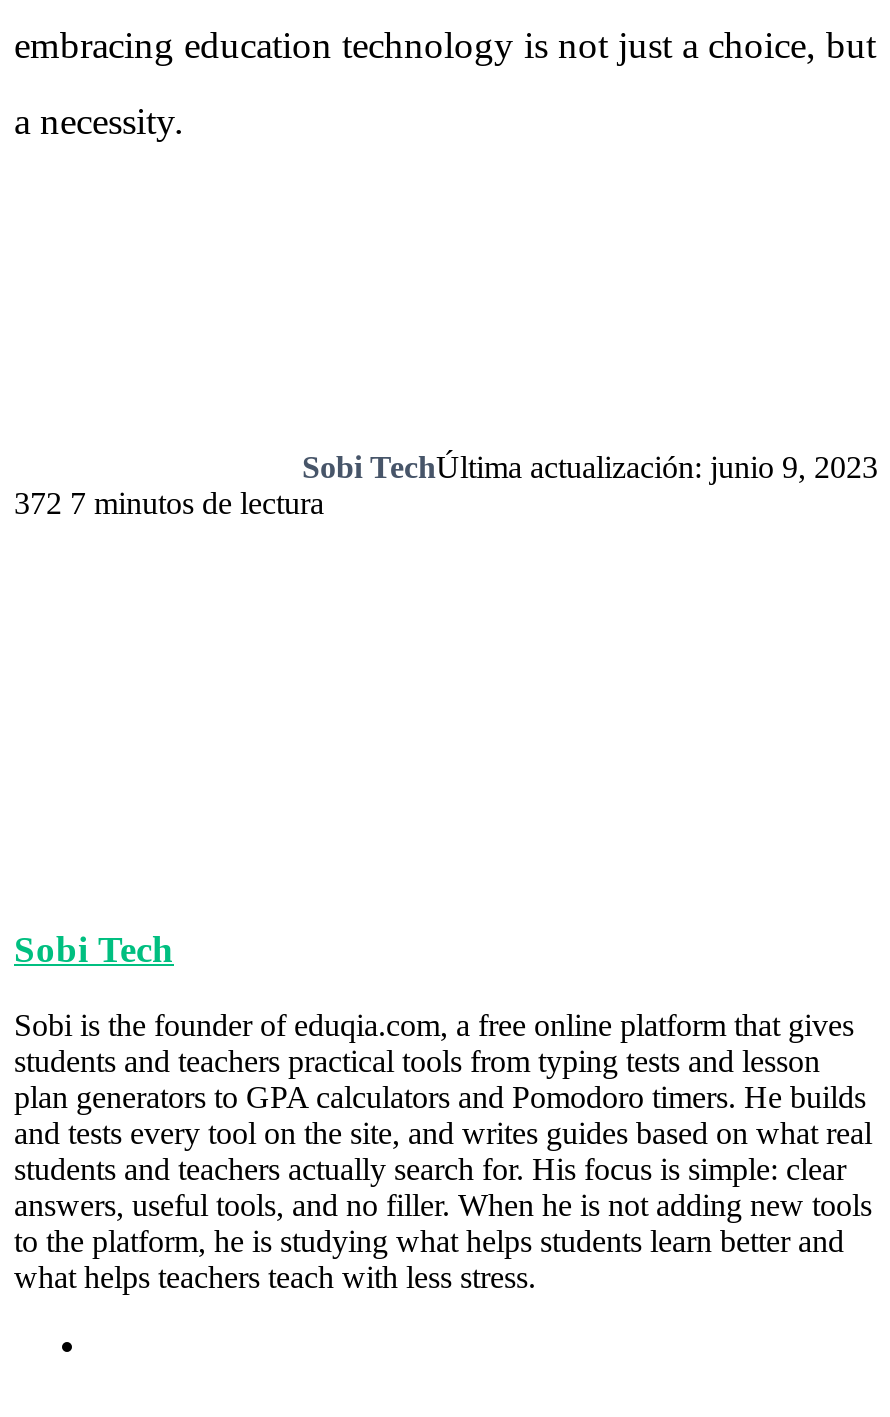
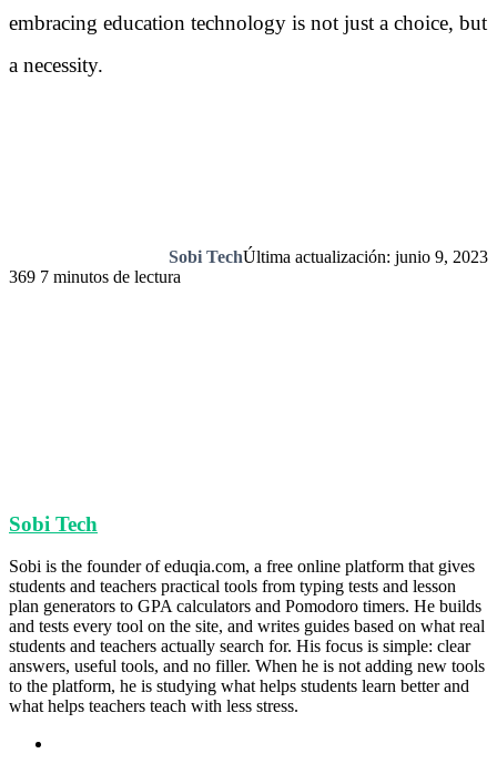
- 372 7 minutos de lectura
+ 369 7 minutos de lectura
